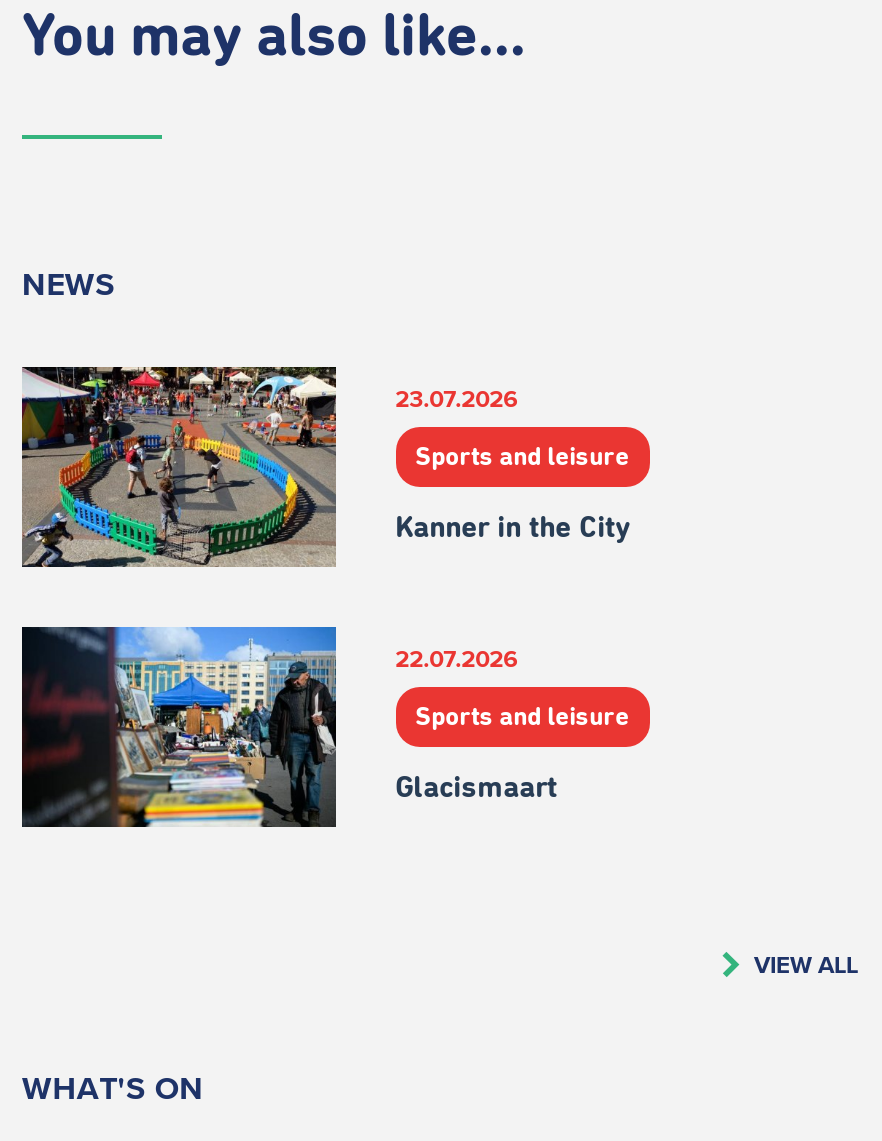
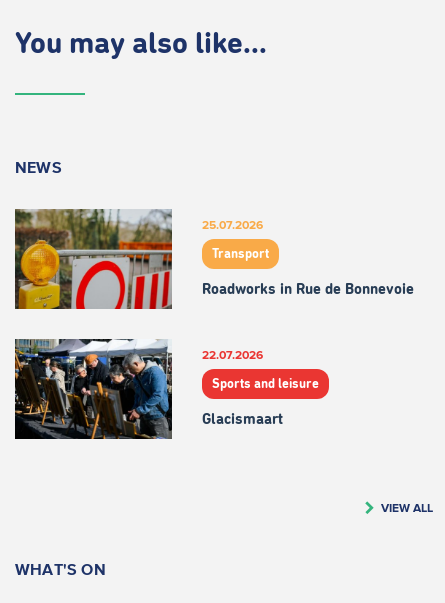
- [image]
- 23.07.2026
+ [image]
+ 25.07.2026

- Sports and leisure
+ Transport

- Kanner in the City
+ Roadworks in Rue de Bonnevoie

- [image]
+ [image]
